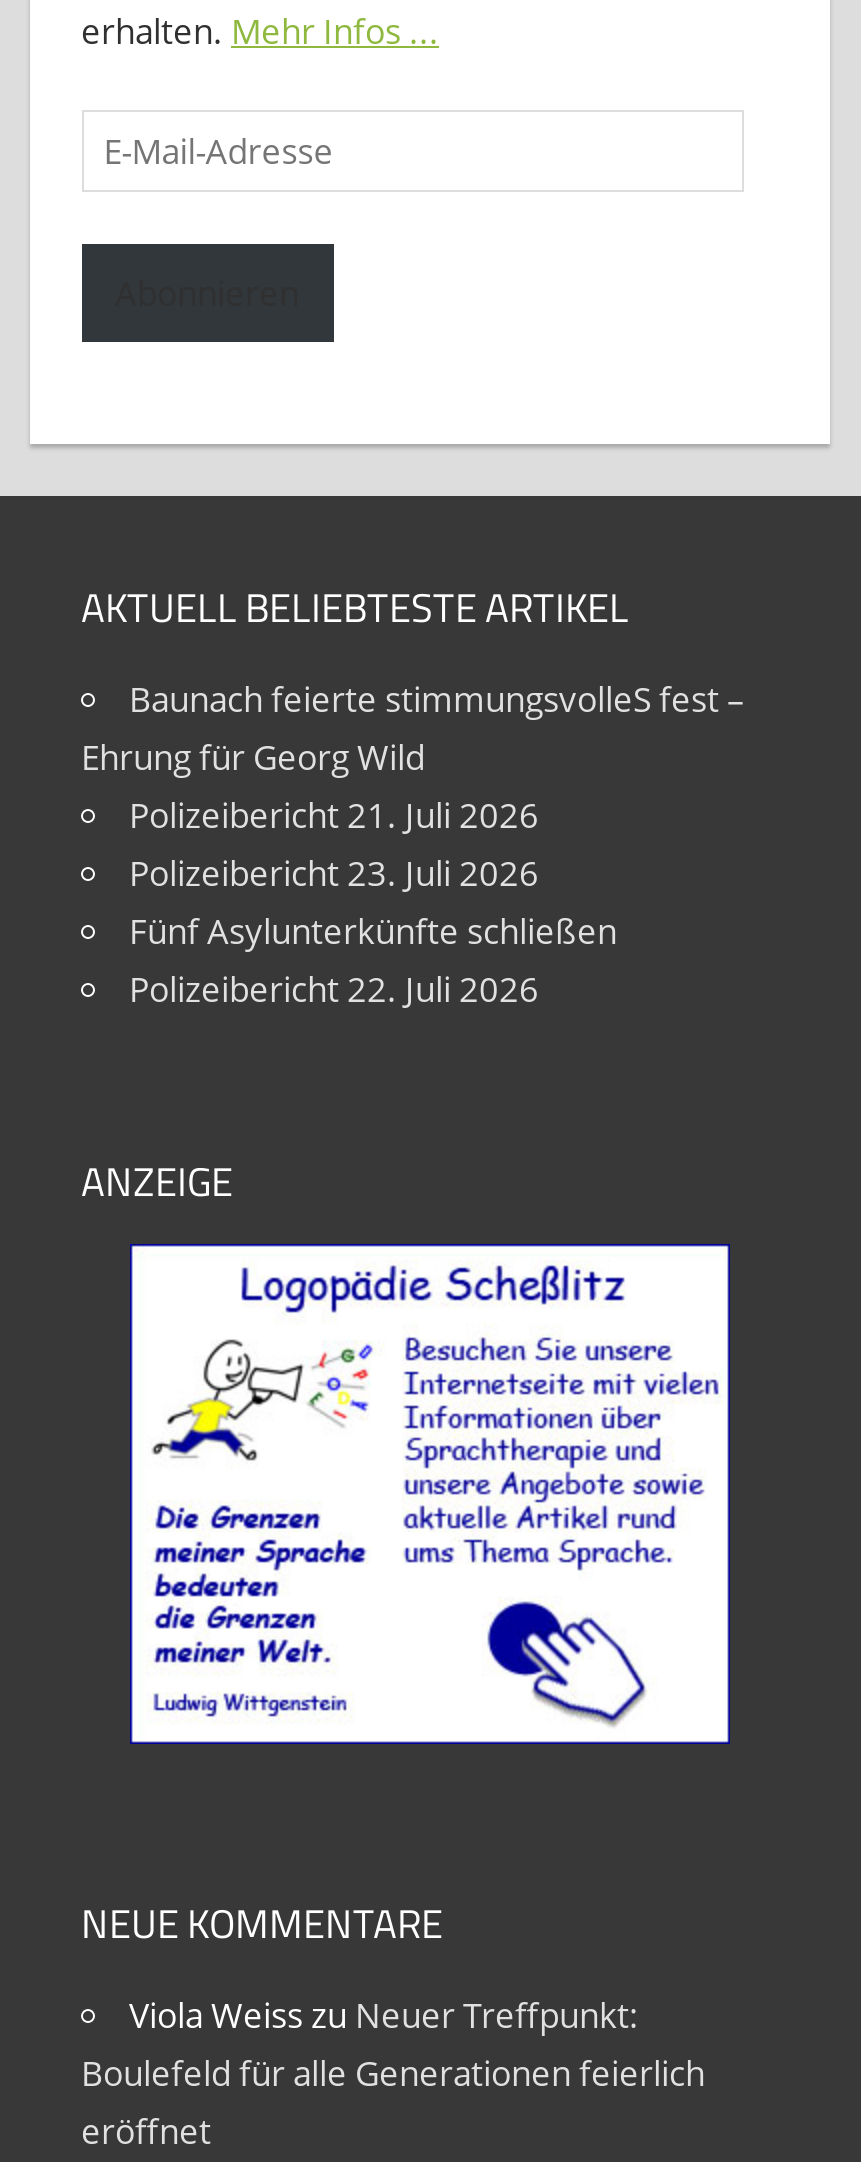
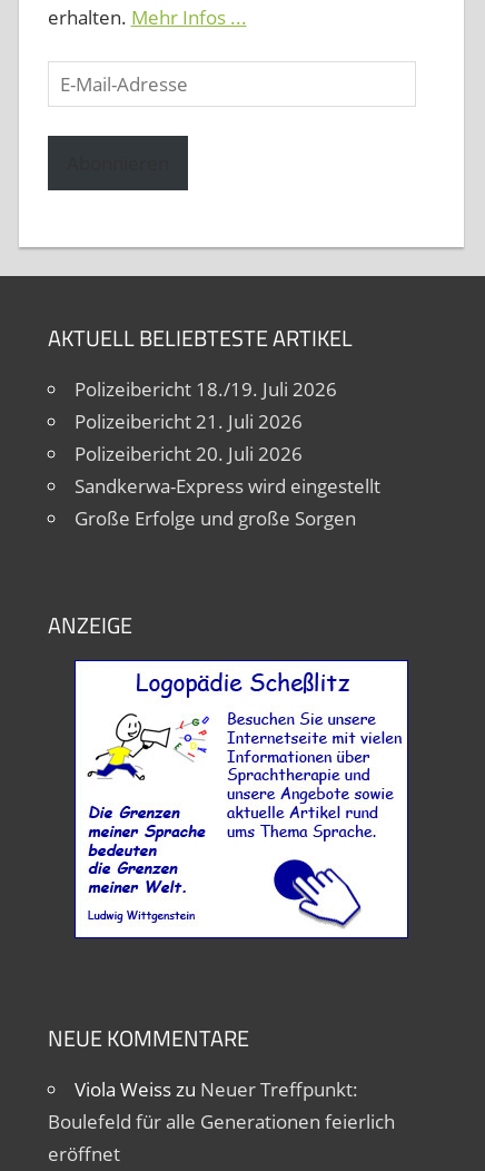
- Baunach feierte stimmungsvolleS fest –
- Ehrung für Georg Wild
+ Polizeibericht 18./19. Juli 2026

- Polizeibericht 23. Juli 2026
- Fünf Asylunterkünfte schließen
- Polizeibericht 22. Juli 2026
+ Polizeibericht 20. Juli 2026
+ Sandkerwa-Express wird eingestellt
+ Große Erfolge und große Sorgen
